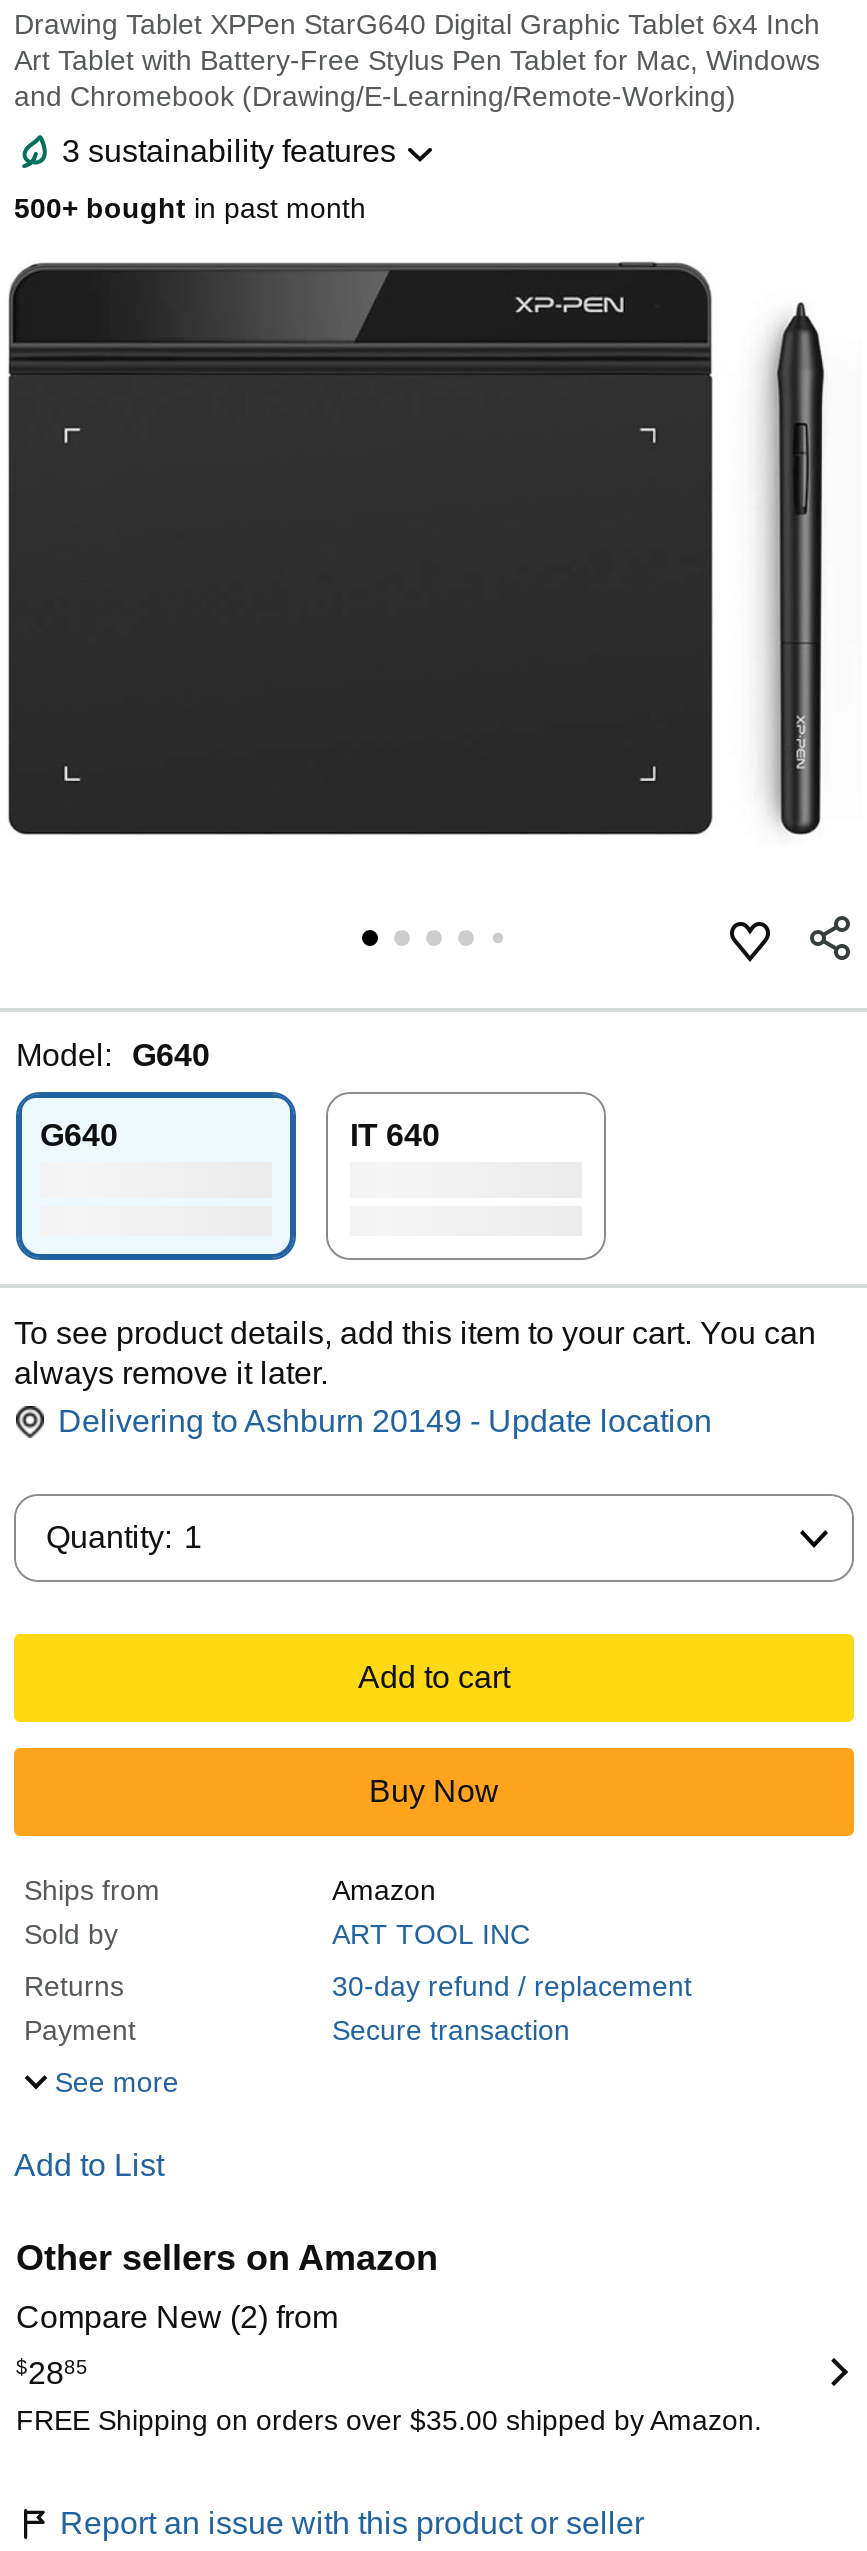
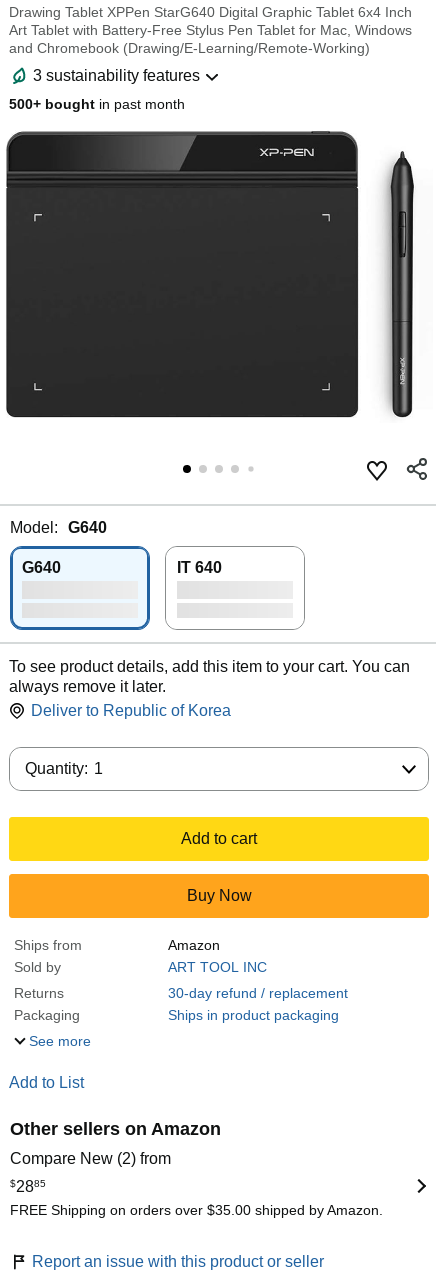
- Delivering to Ashburn 20149 - Update location
+ Deliver to Republic of Korea

- Payment
- Secure transaction
+ Packaging
+ Ships in product packaging
